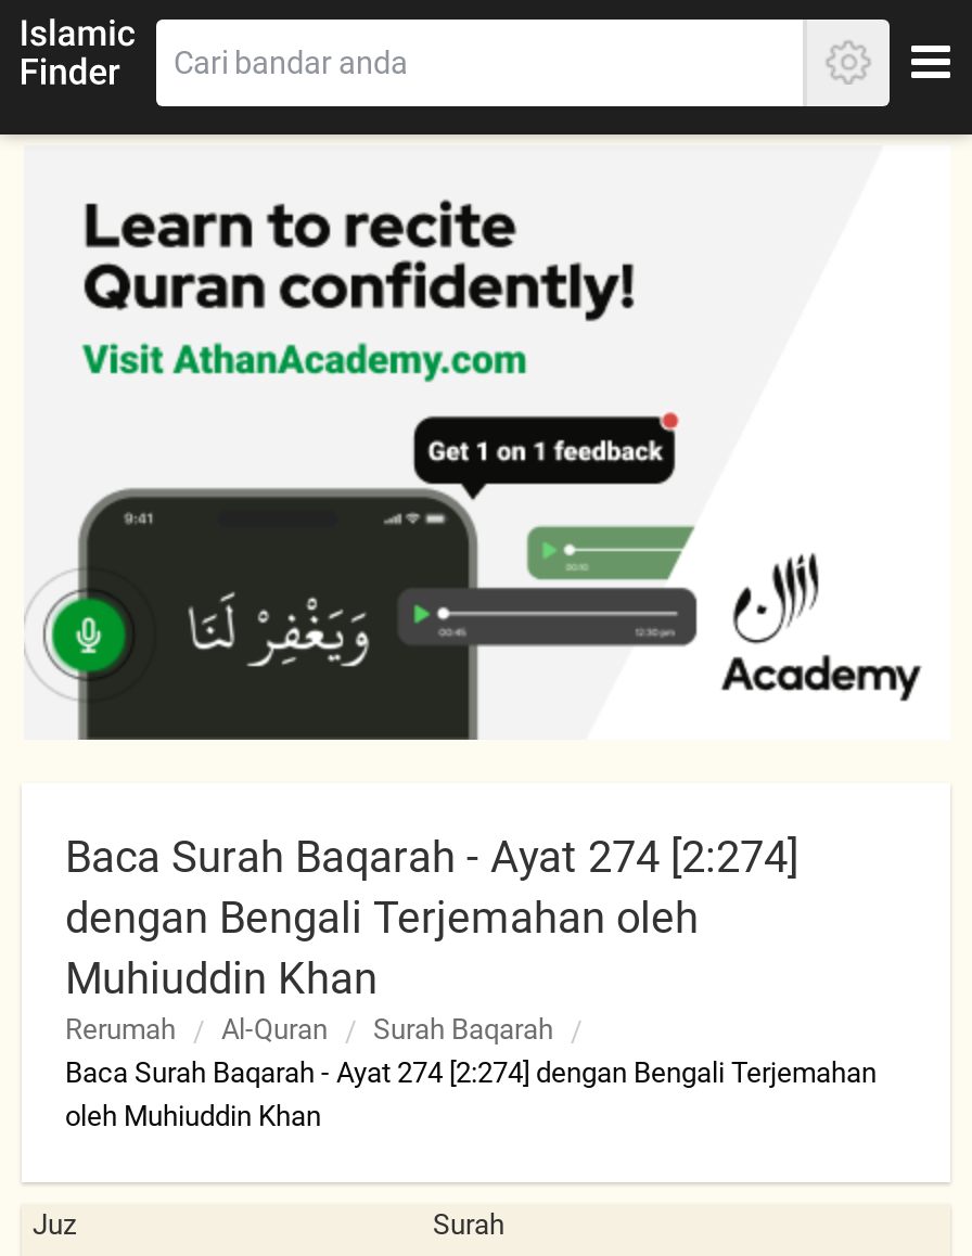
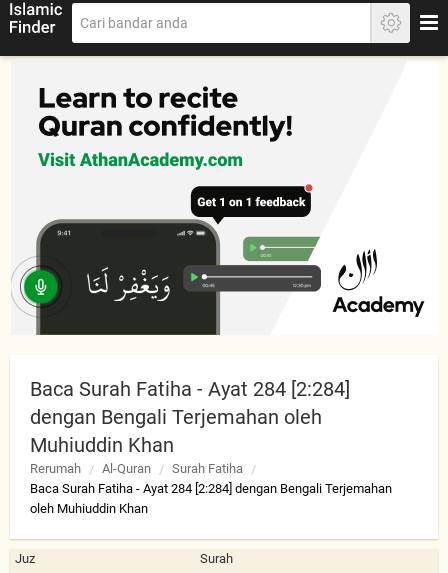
- Baca Surah Baqarah - Ayat 274 [2:274]
+ Baca Surah Fatiha - Ayat 284 [2:284]

- Surah Baqarah
+ Surah Fatiha

- Baca Surah Baqarah - Ayat 274 [2:274] dengan Bengali Terjemahan
+ Baca Surah Fatiha - Ayat 284 [2:284] dengan Bengali Terjemahan
